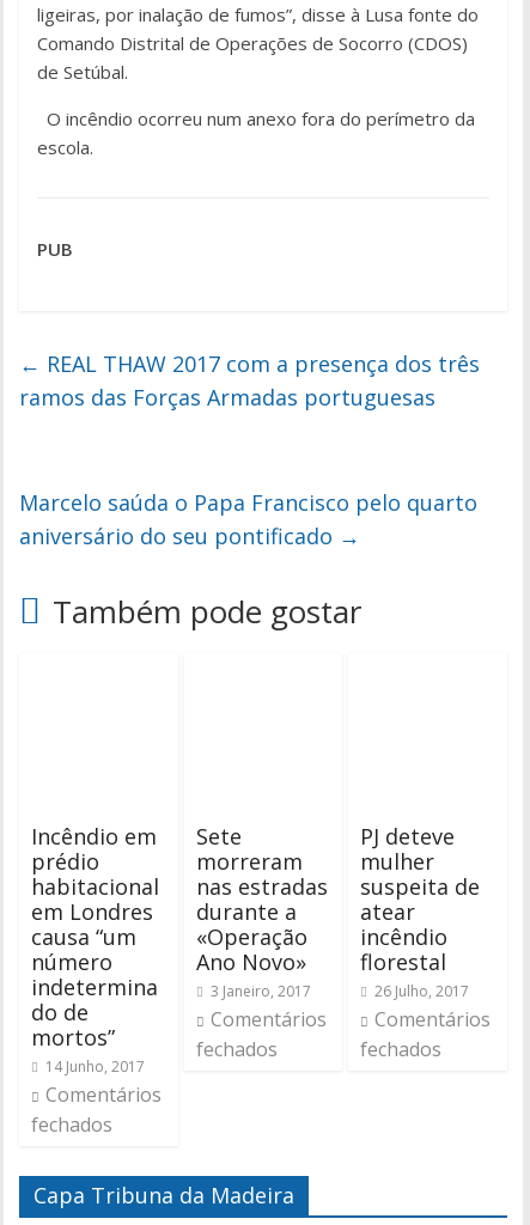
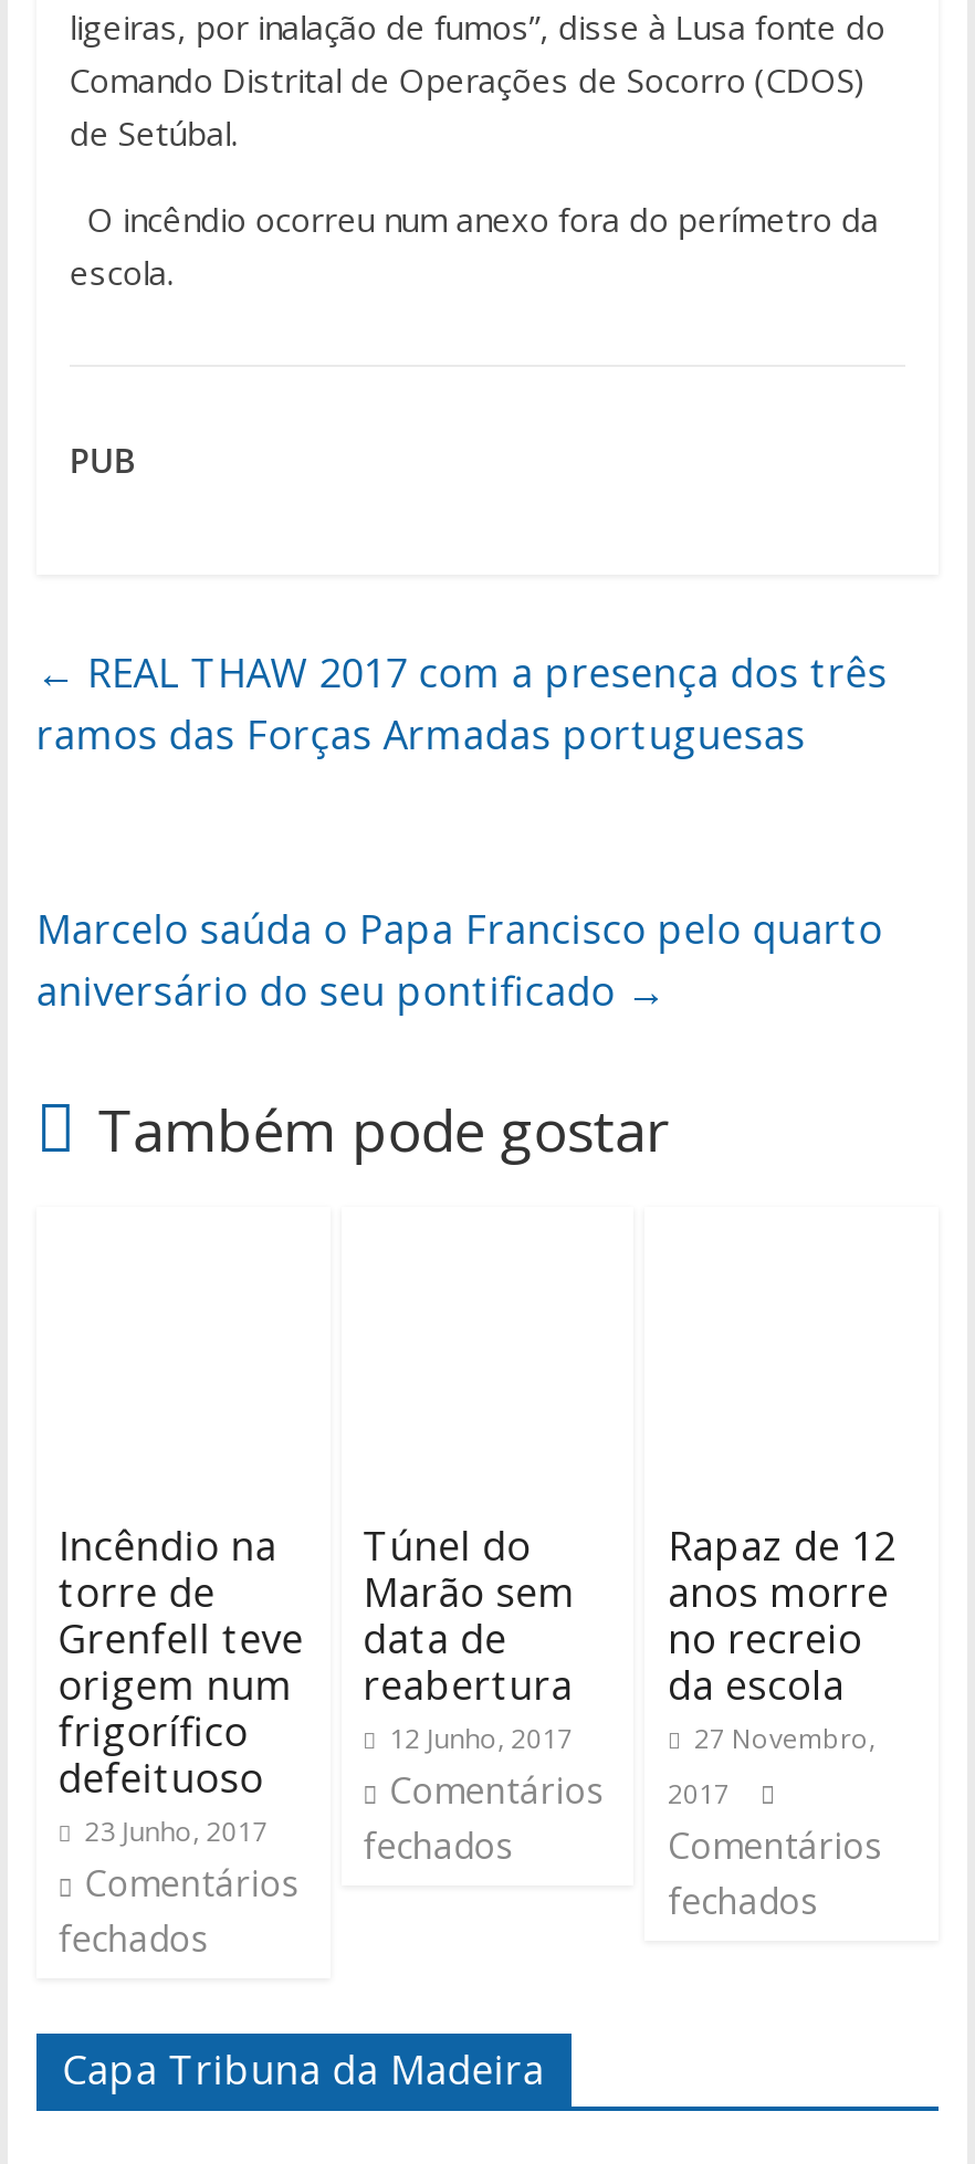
- Incêndio em
- prédio
- habitacional
- em Londres
- causa “um
- número
- indetermina
- do de
- mortos”
- 14 Junho, 2017
+ Incêndio na
+ torre de
+ Grenfell teve
+ origem num
+ frigorífico
+ defeituoso
+ 23 Junho, 2017

- Sete
- morreram
- nas estradas
- durante a
- «Operação
- Ano Novo»
- 3 Janeiro, 2017
+ Túnel do
+ Marão sem
+ data de
+ reabertura
+ 12 Junho, 2017

- PJ deteve
- mulher
- suspeita de
- atear
- incêndio
- florestal
- 26 Julho, 2017
+ Rapaz de 12
+ anos morre
+ no recreio
+ da escola
+ 27 Novembro,
+ 2017
